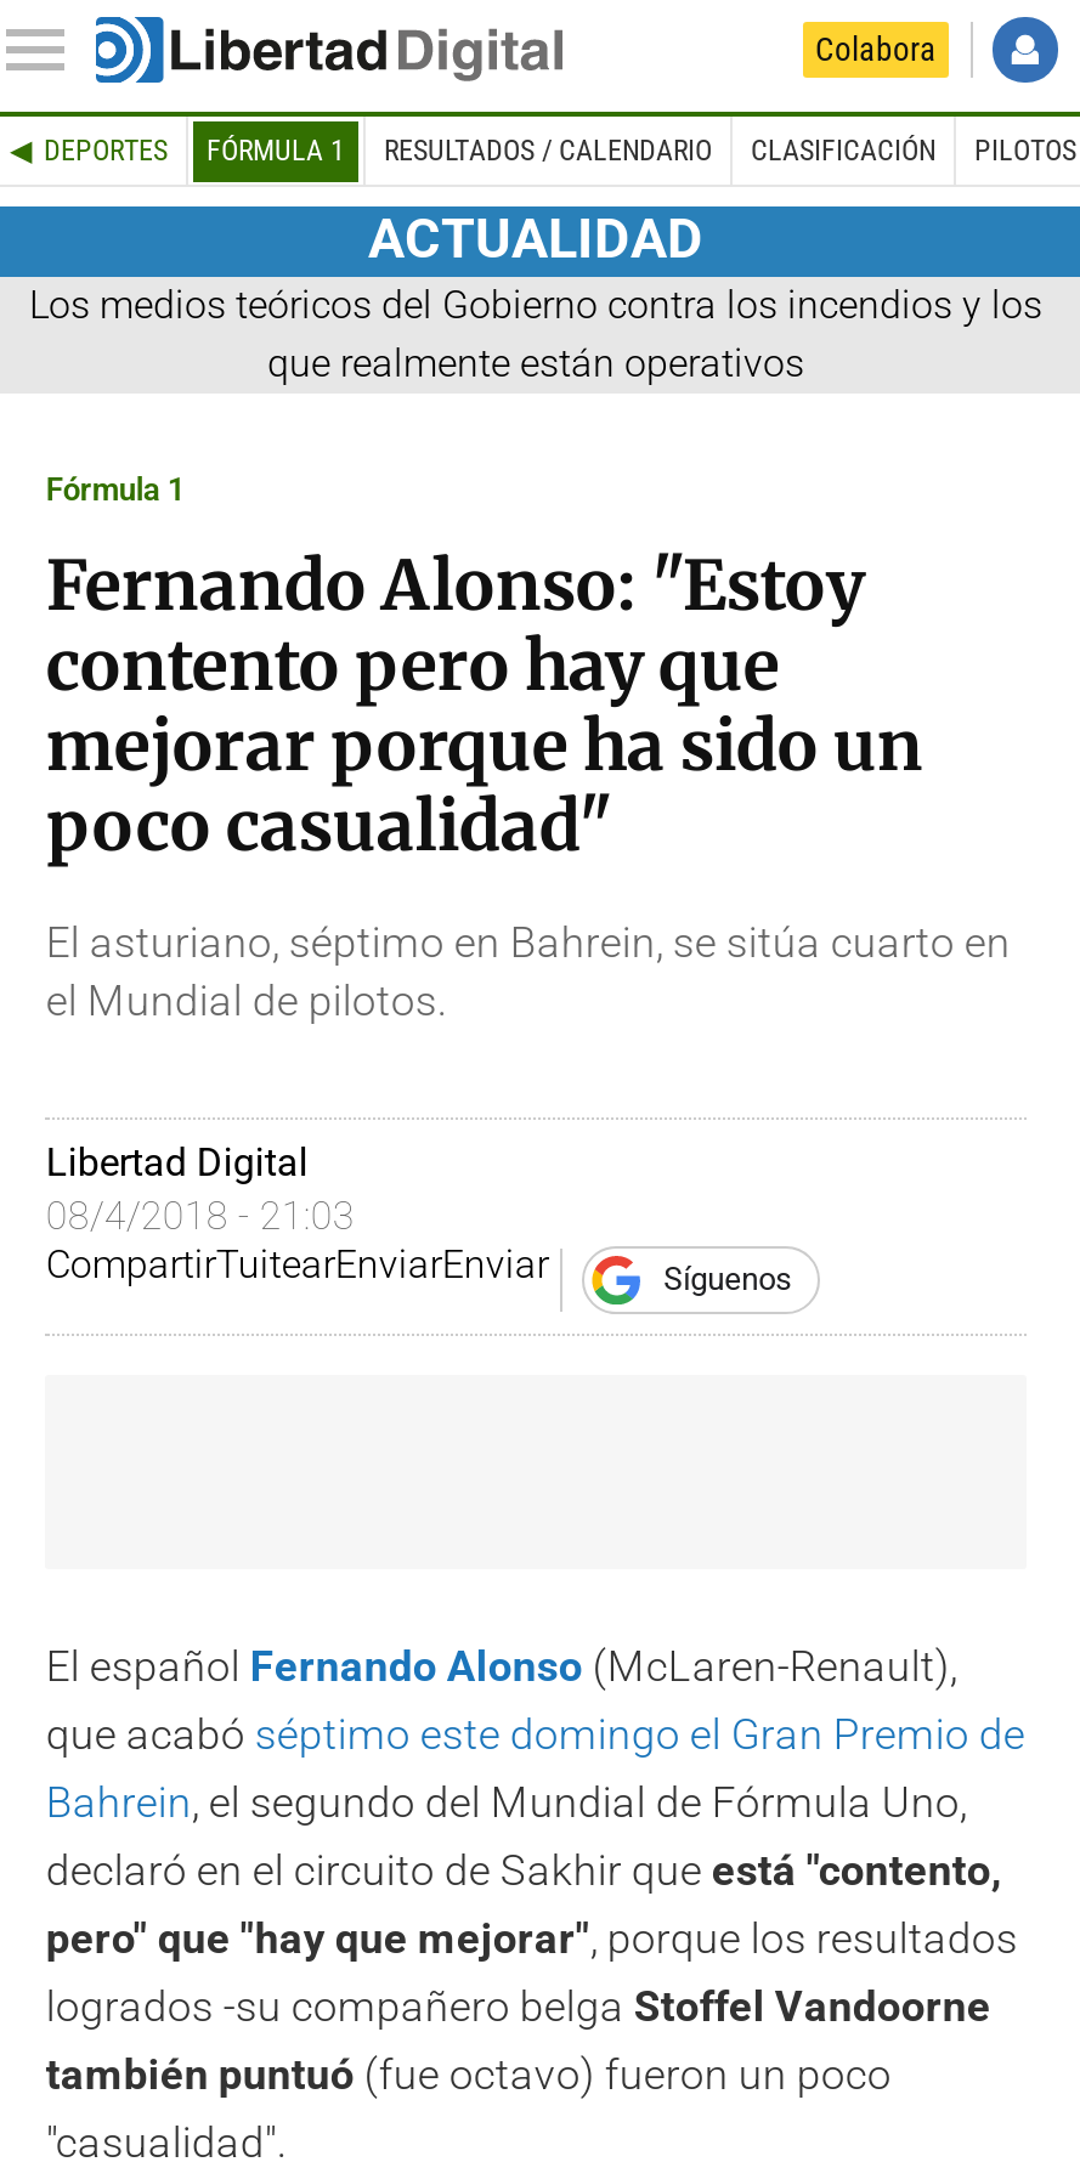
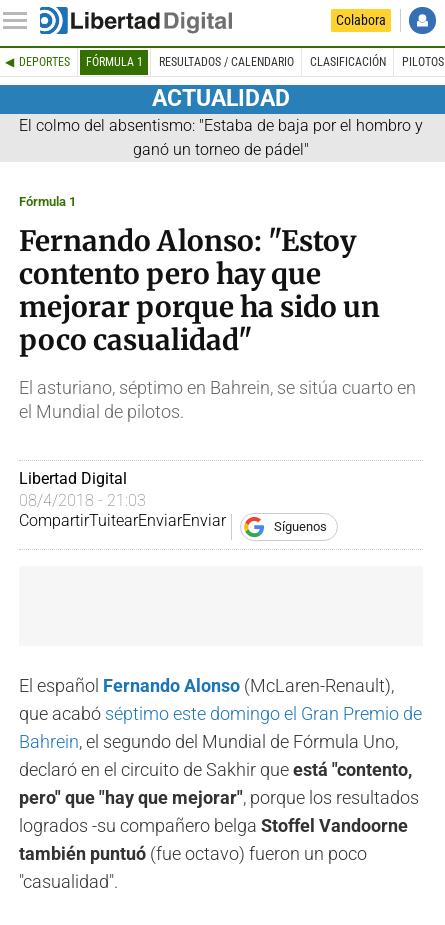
- Los medios teóricos del Gobierno contra los incendios y los
- que realmente están operativos
+ El colmo del absentismo: "Estaba de baja por el hombro y
+ ganó un torneo de pádel"
